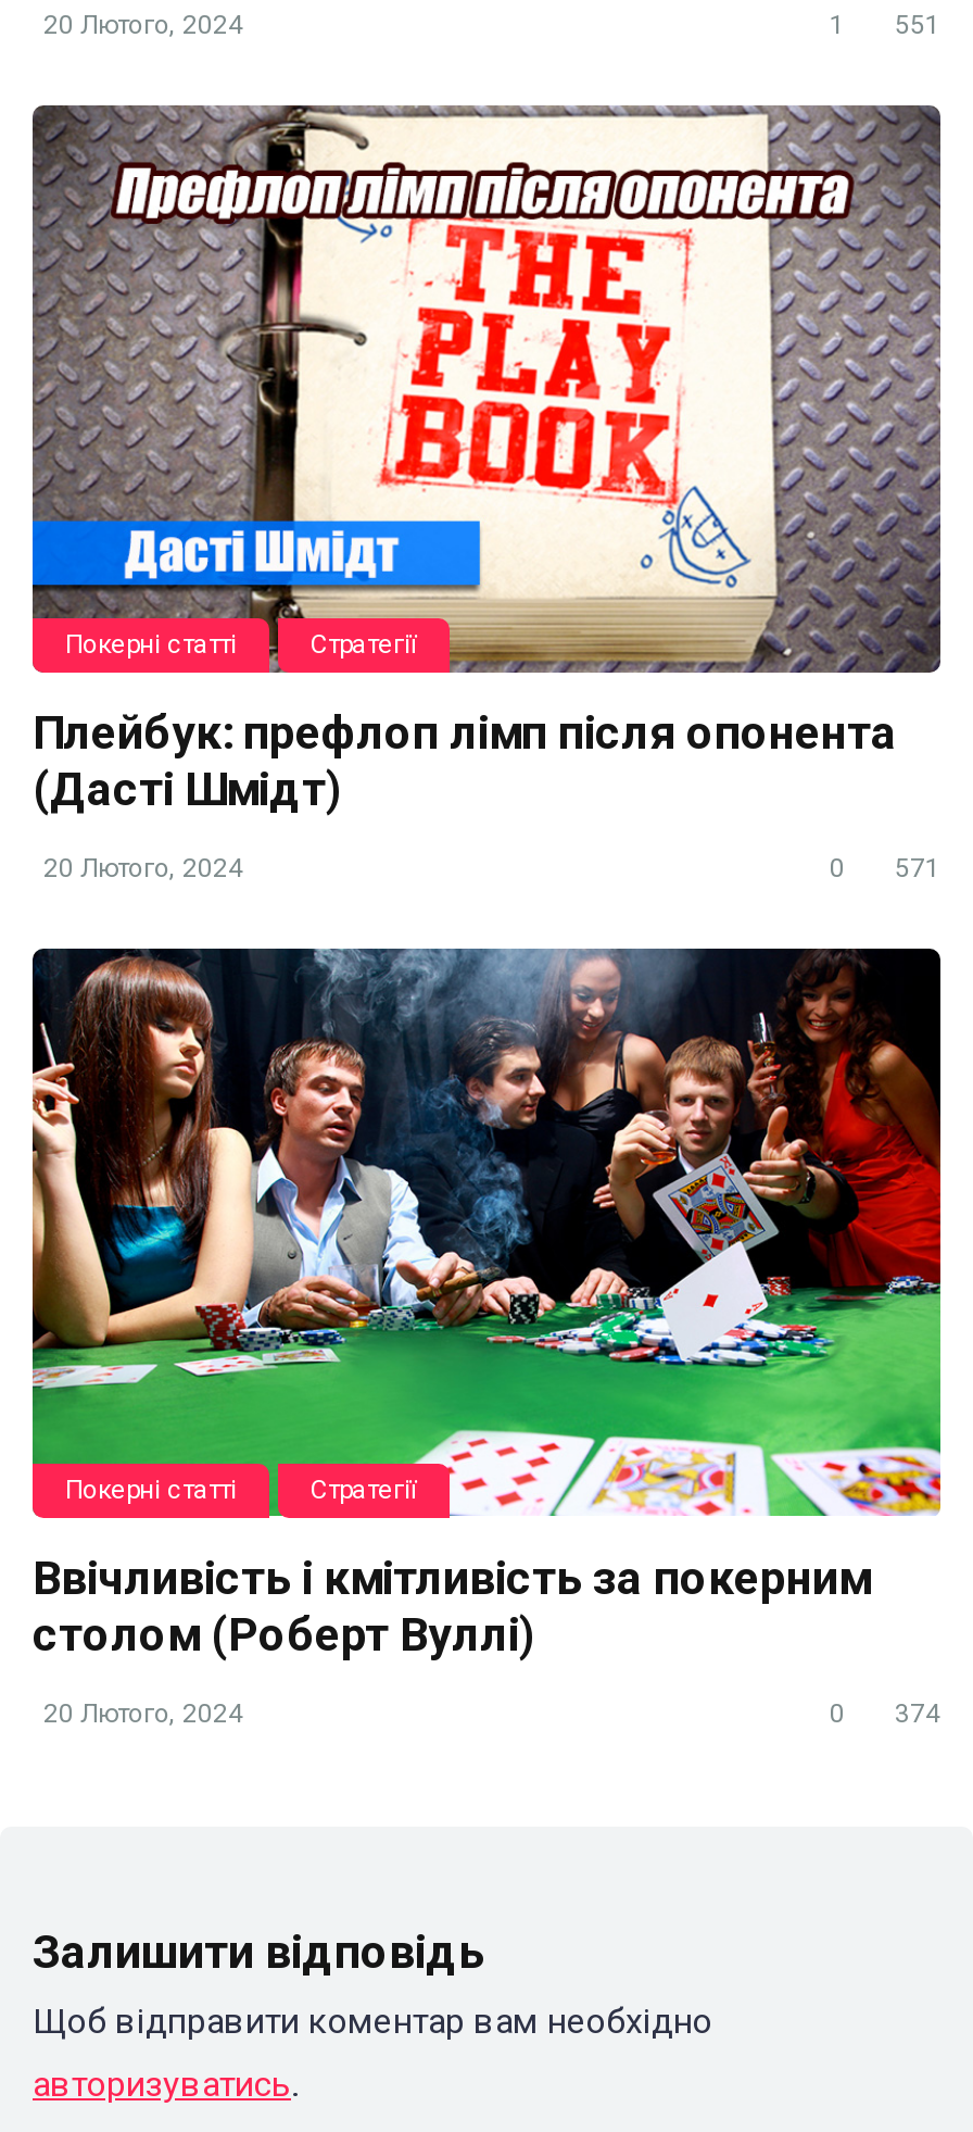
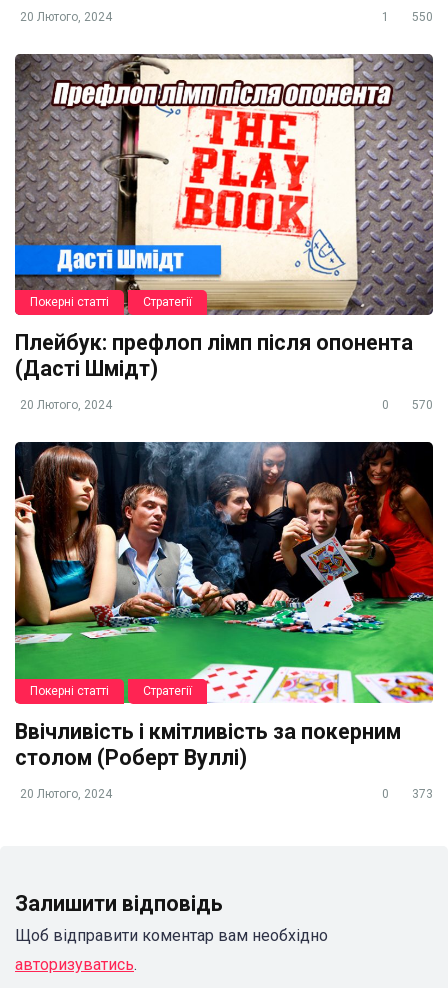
- 1 551
+ 1 550

- 0 571
+ 0 570

- 0 374
+ 0 373
